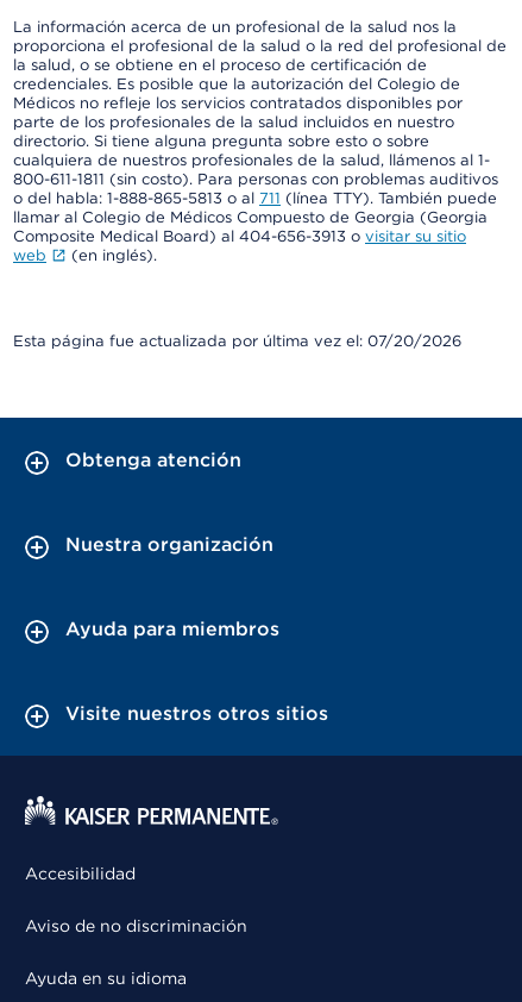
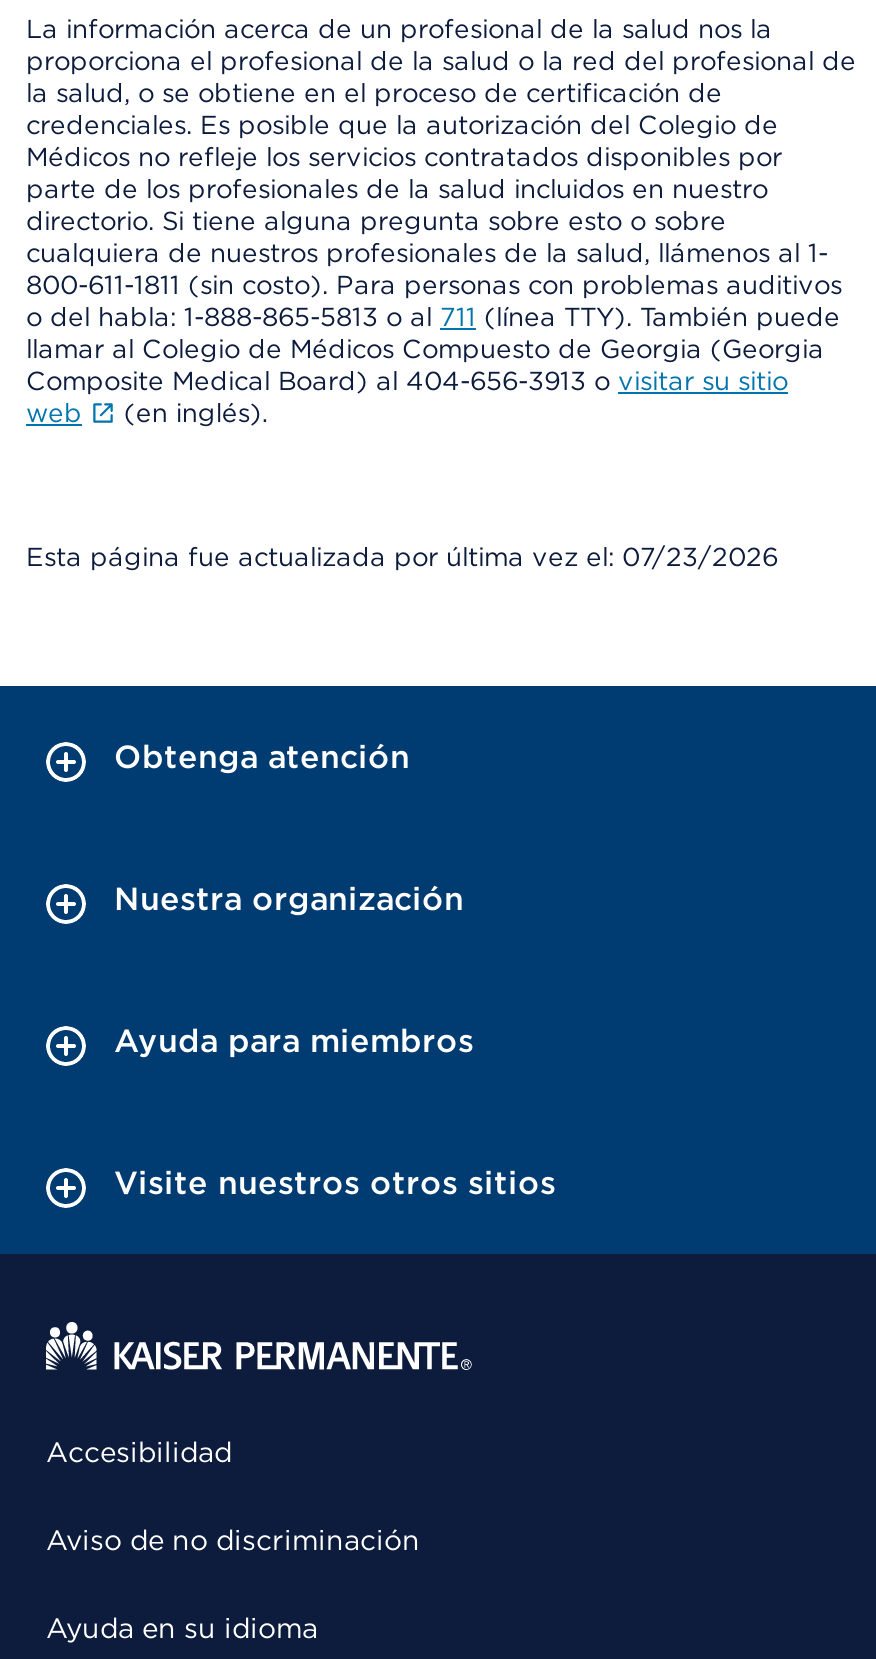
- Esta página fue actualizada por última vez el: 07/20/2026
+ Esta página fue actualizada por última vez el: 07/23/2026
